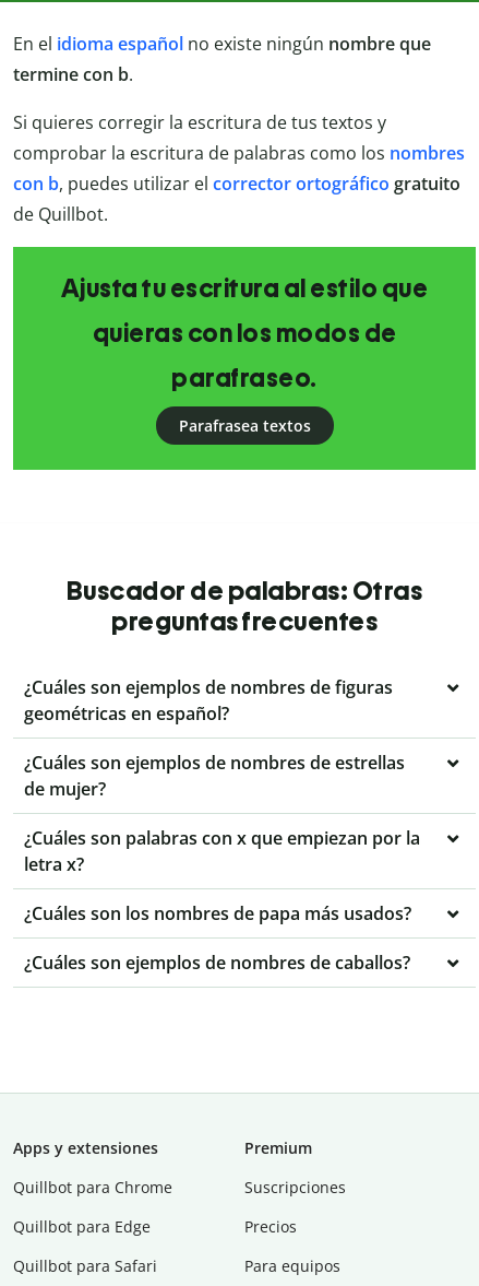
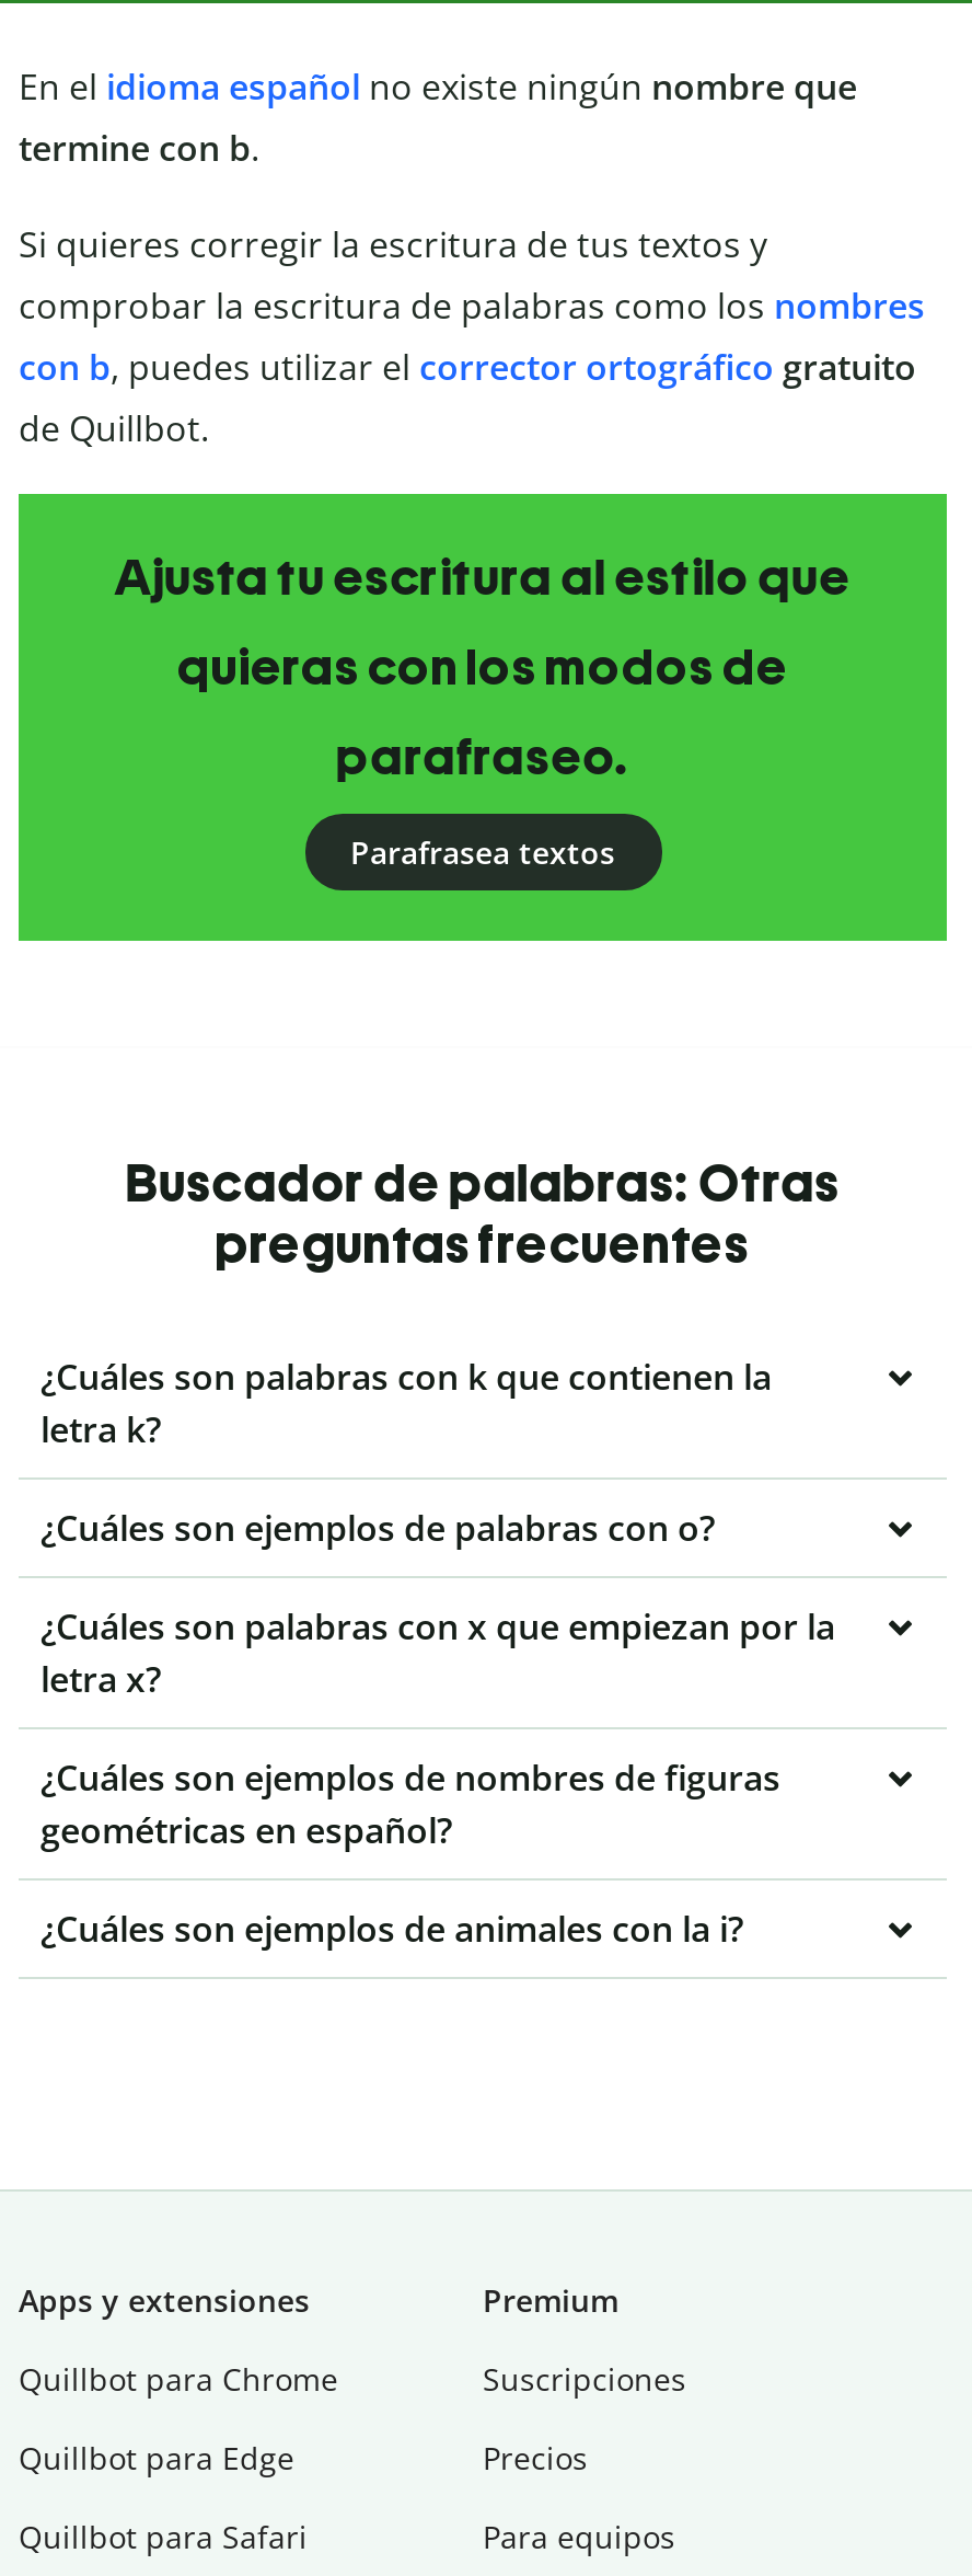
+ ¿Cuáles son palabras con k que contienen la
+ letra k?
+ ¿Cuáles son ejemplos de palabras con o?

moved down: ¿Cuáles son ejemplos de nombres de figuras | geométricas en español?

- ¿Cuáles son ejemplos de nombres de estrellas
- de mujer?
- ¿Cuáles son los nombres de papa más usados?
- ¿Cuáles son ejemplos de nombres de caballos?
+ ¿Cuáles son ejemplos de animales con la i?

moved up: ¿Cuáles son palabras con x que empiezan por la | letra x?
